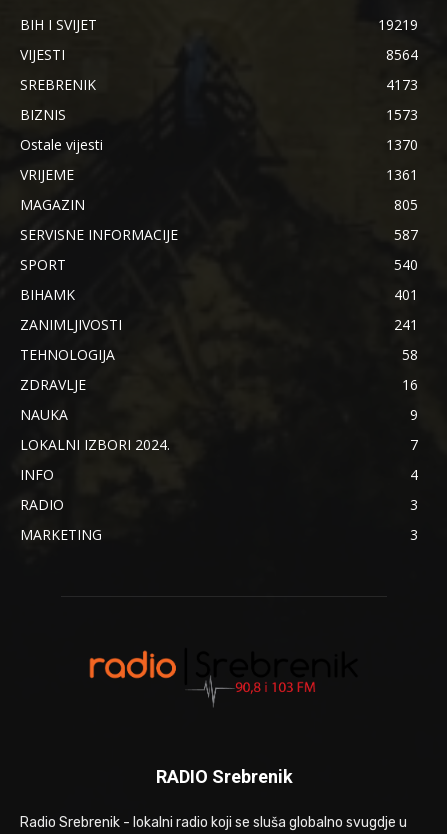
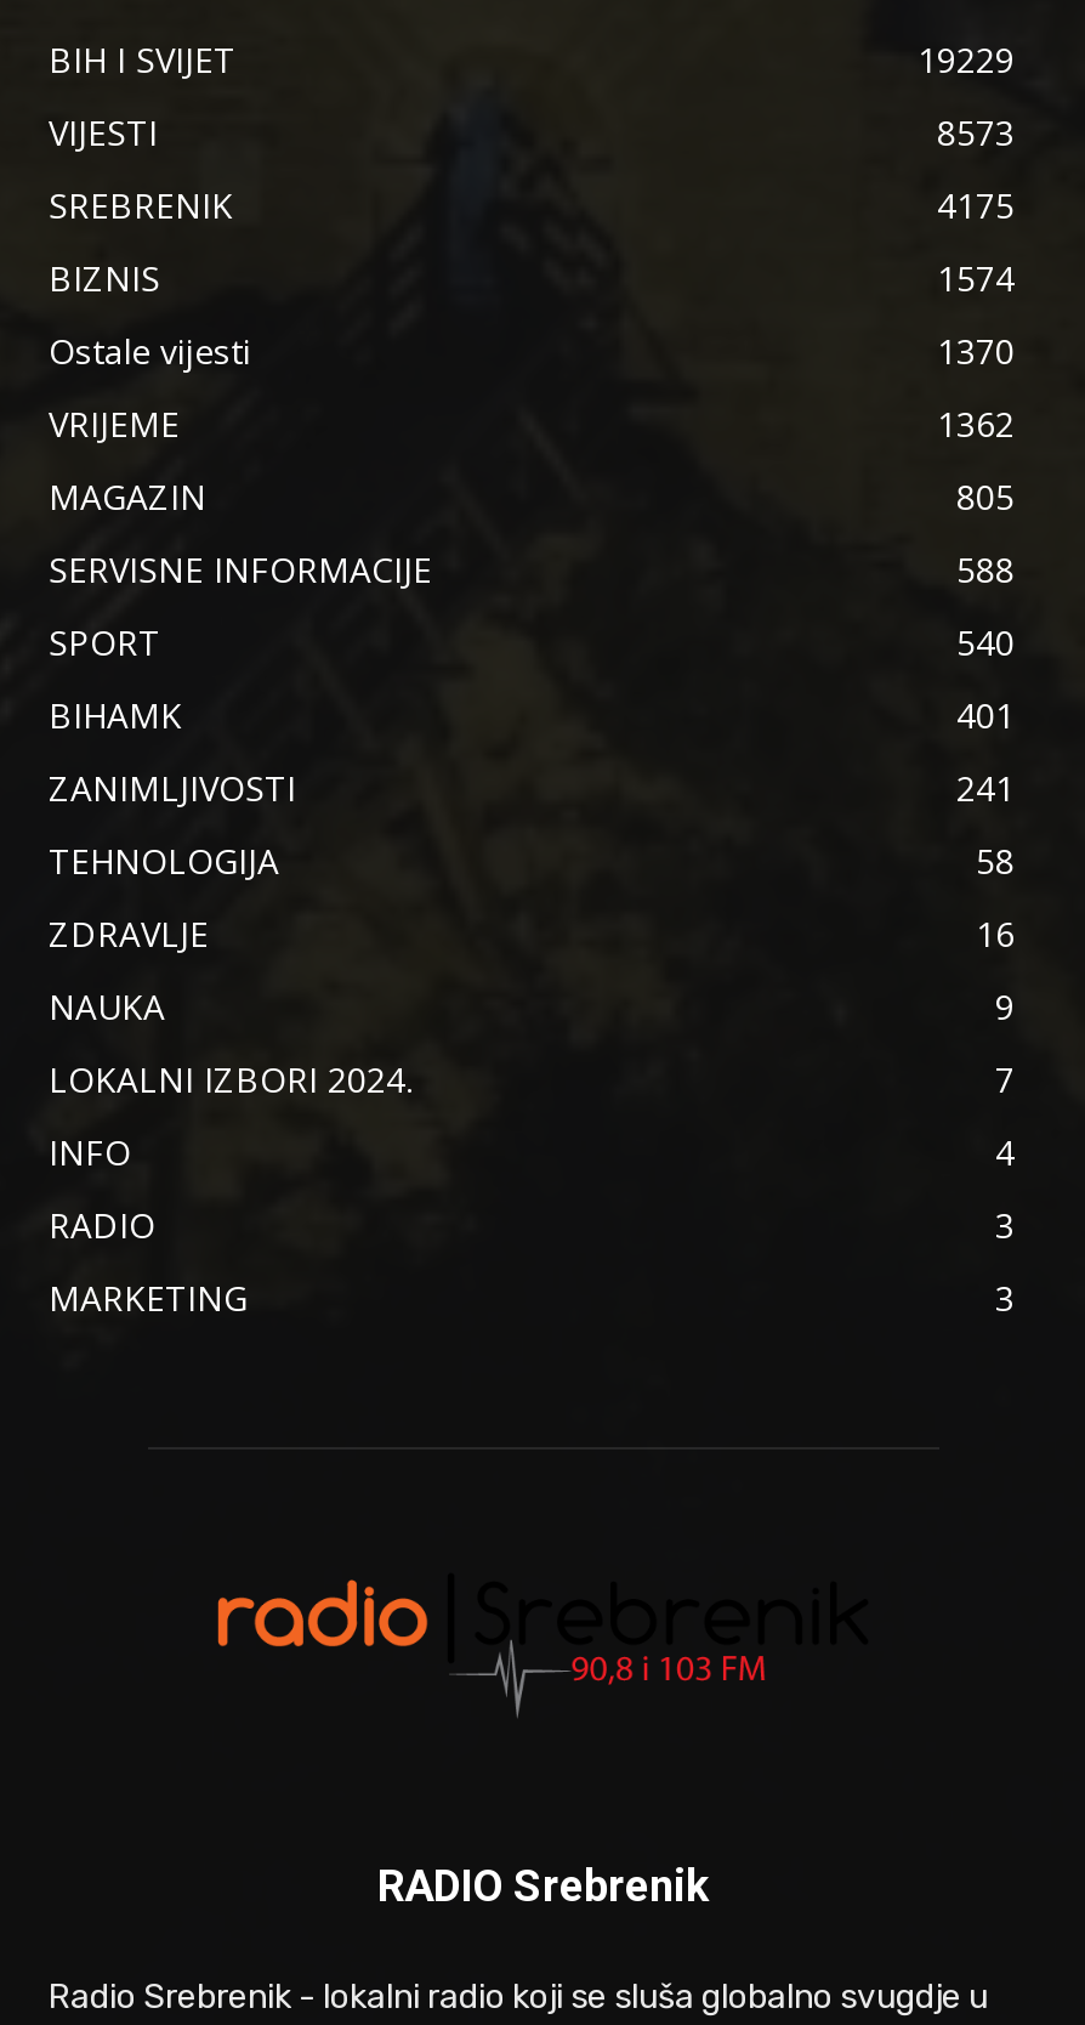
- 19219
+ 19229

- 8564
+ 8573

- 4173
+ 4175

- 1573
+ 1574

- 1361
+ 1362

- 587
+ 588
